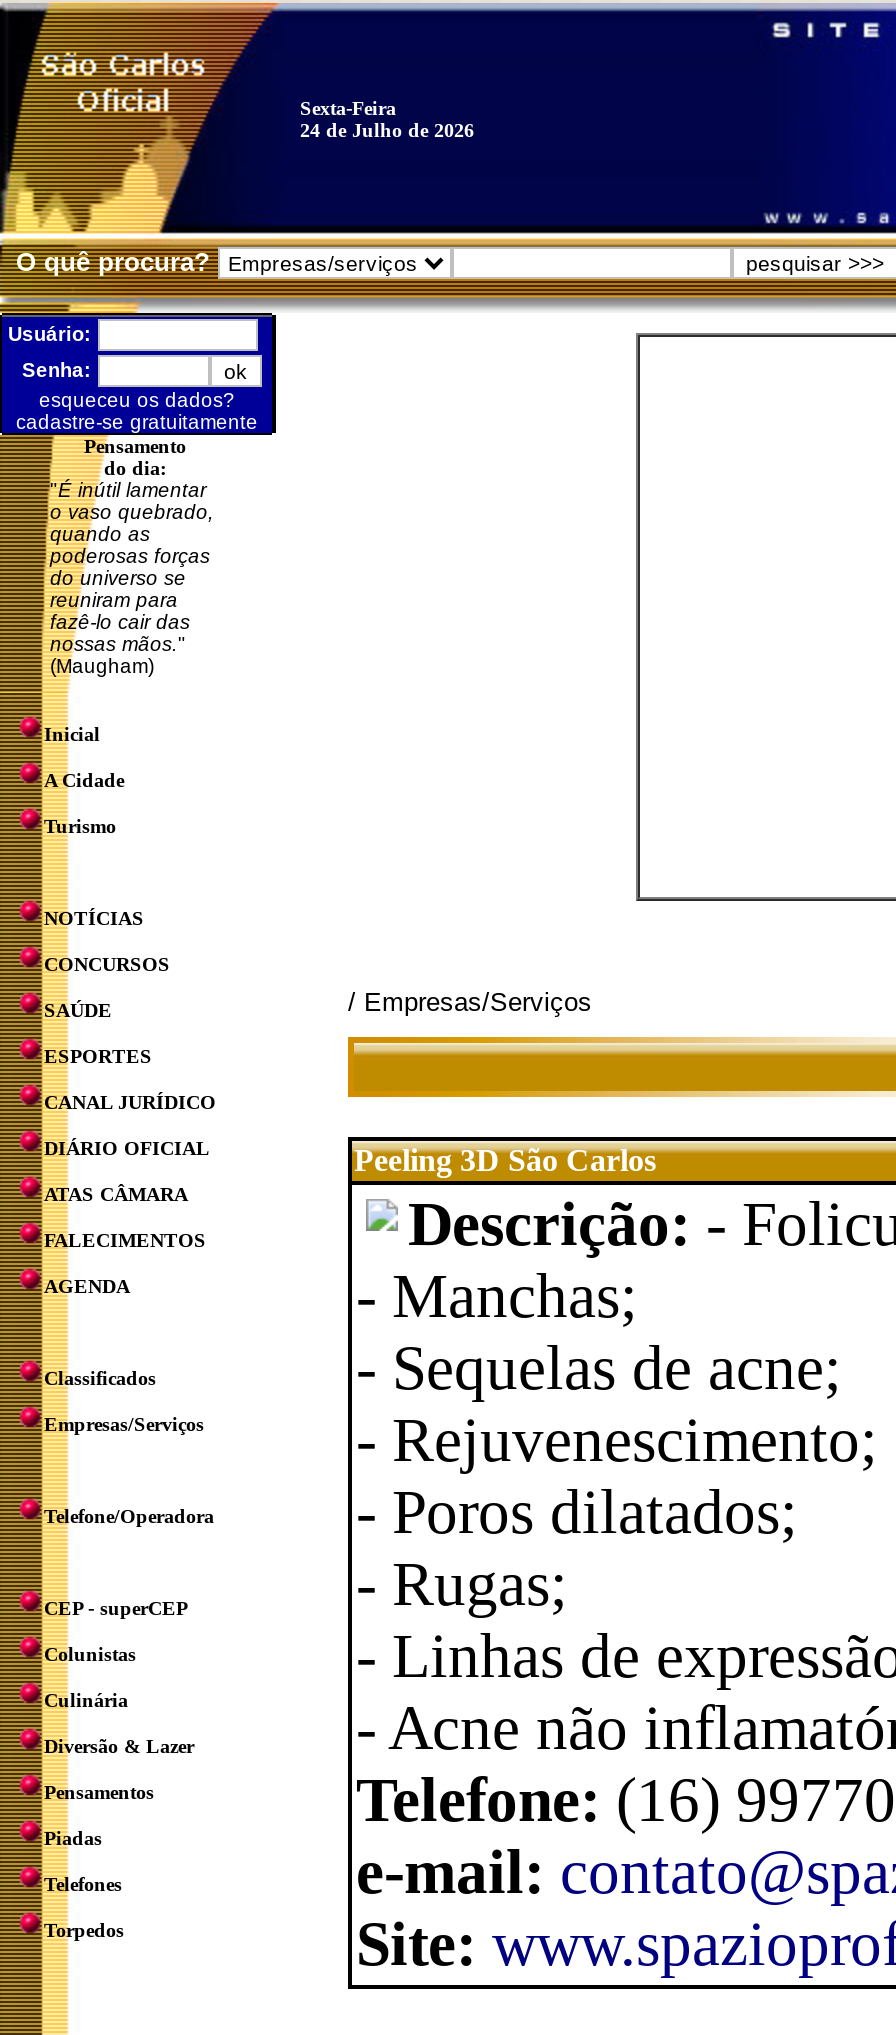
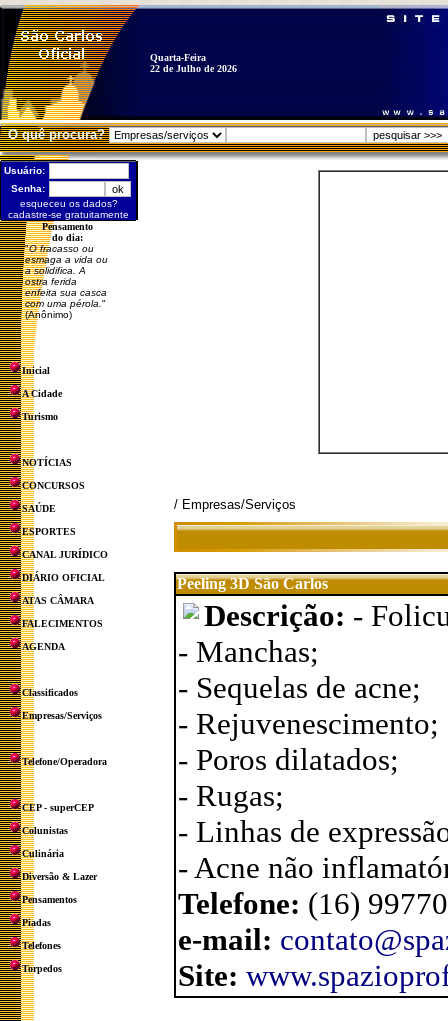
- Sexta-Feira
- 24 de Julho de 2026
+ Quarta-Feira
+ 22 de Julho de 2026

- "É inútil lamentar
- o vaso quebrado,
- quando as
- poderosas forças
- do universo se
- reuniram para
- fazê-lo cair das
- nossas mãos. "
- (Maugham)
+ "O fracasso ou
+ esmaga a vida ou
+ a solidifica. A
+ ostra ferida
+ enfeita sua casca
+ com uma pérola."
+ (Anônimo)
